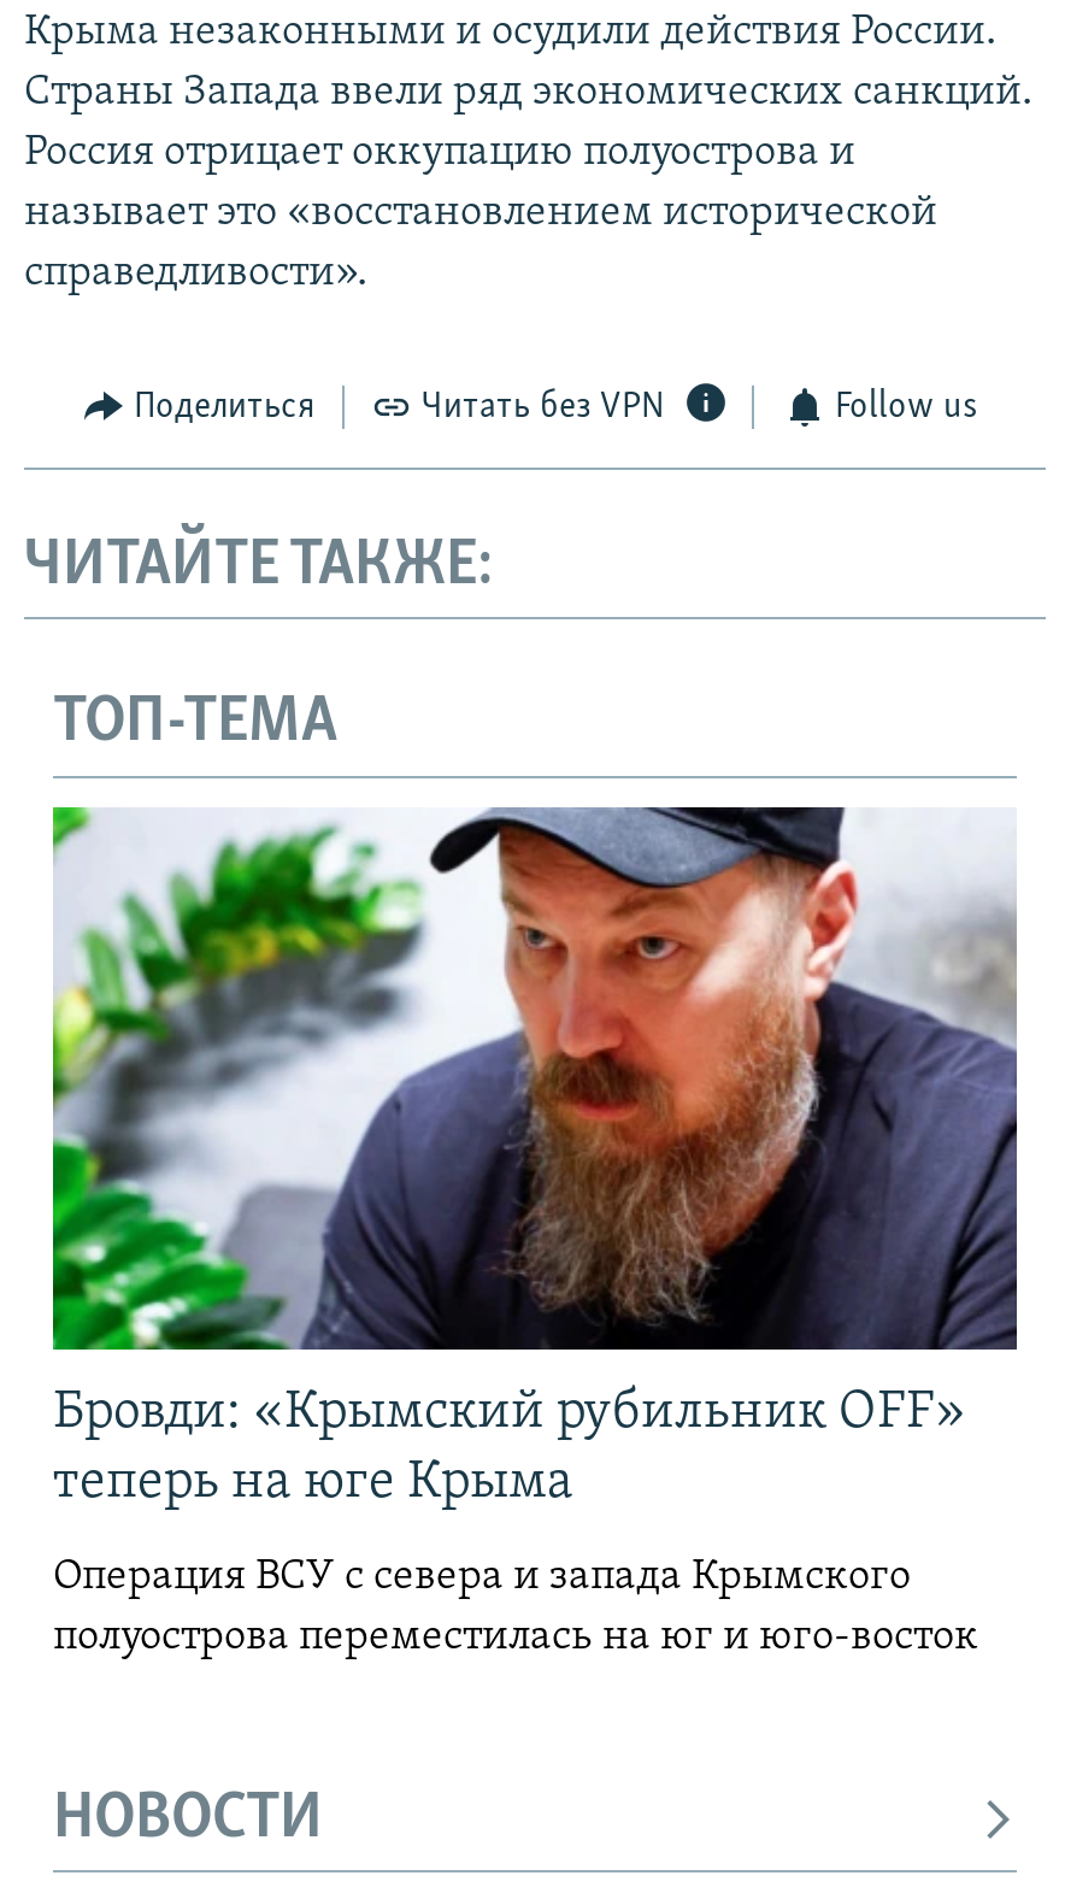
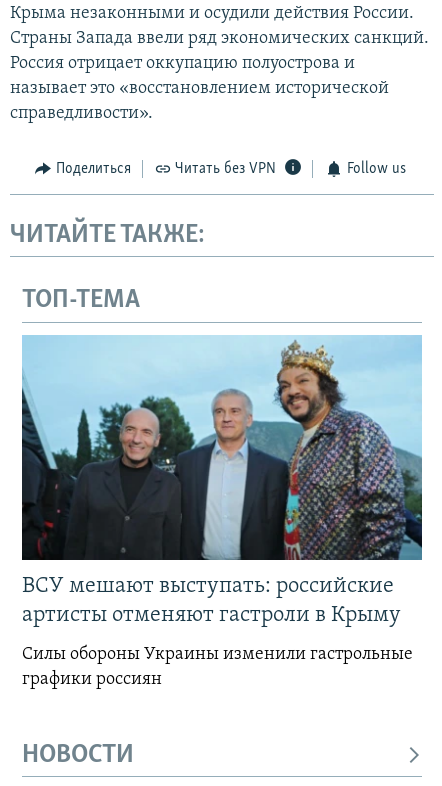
- [image]
- Бровди: «Крымский рубильник OFF»
- теперь на юге Крыма
+ [image]
+ ВСУ мешают выступать: российские
+ артисты отменяют гастроли в Крыму

- Операция ВСУ с севера и запада Крымского
- полуострова переместилась на юг и юго-восток
+ Силы обороны Украины изменили гастрольные
+ графики россиян
